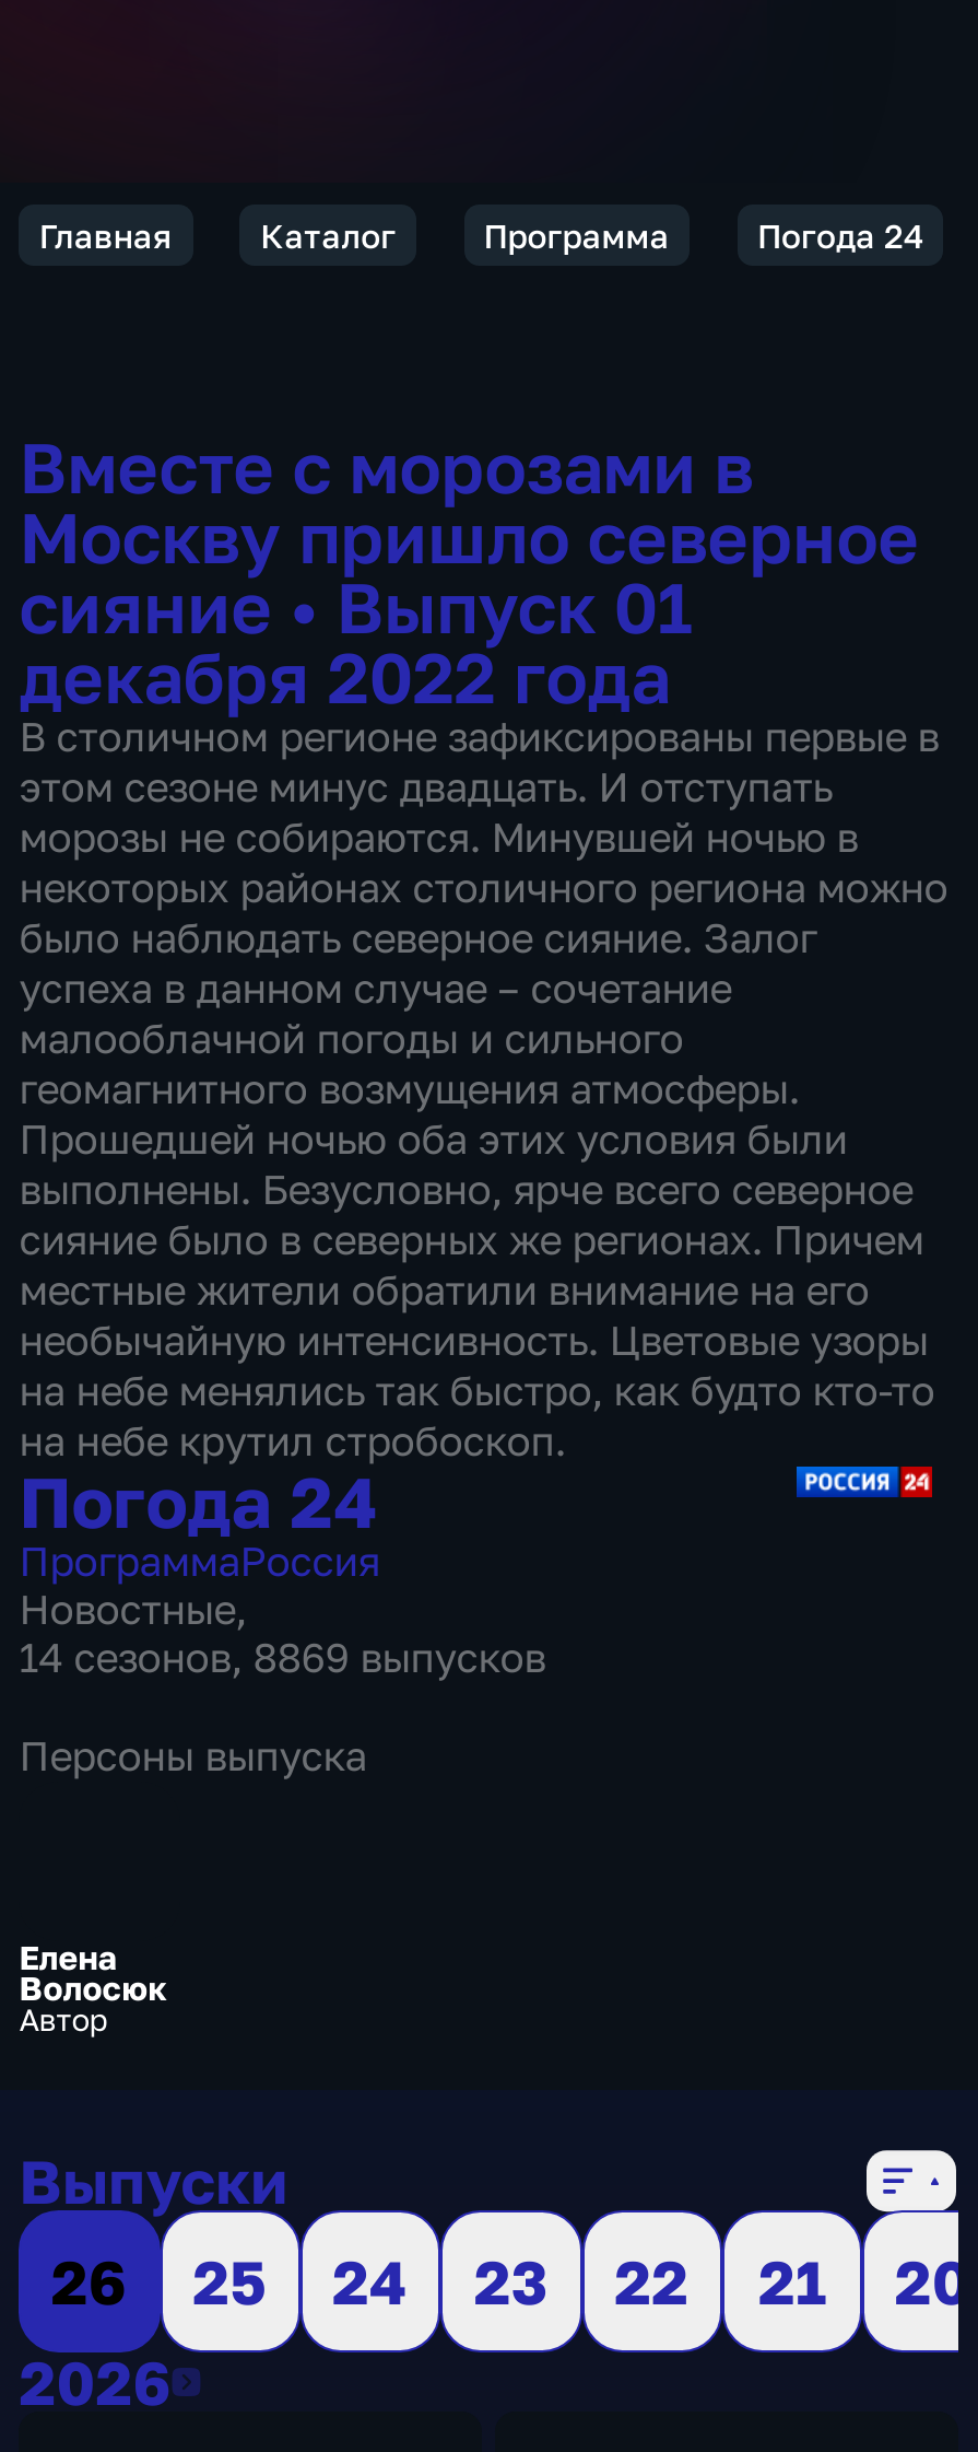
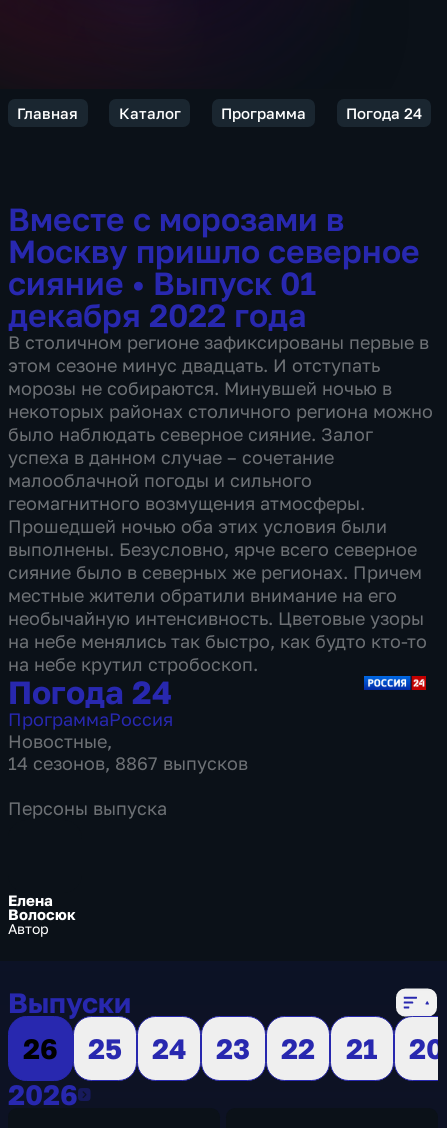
- 14 сезонов, 8869 выпусков
+ 14 сезонов, 8867 выпусков
